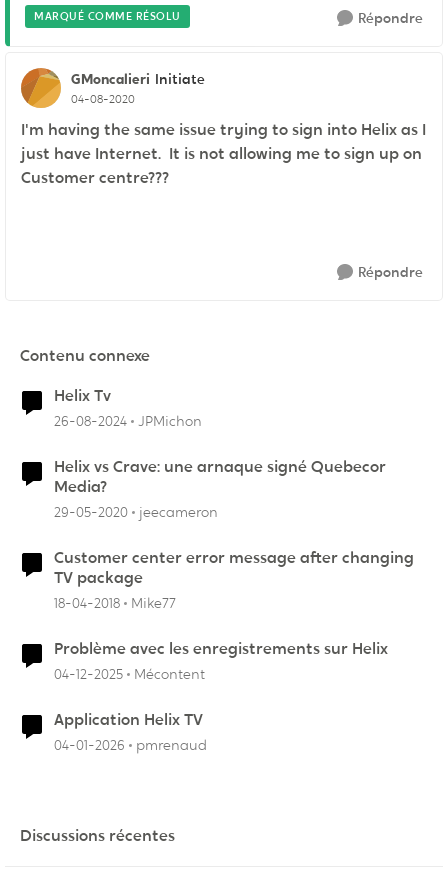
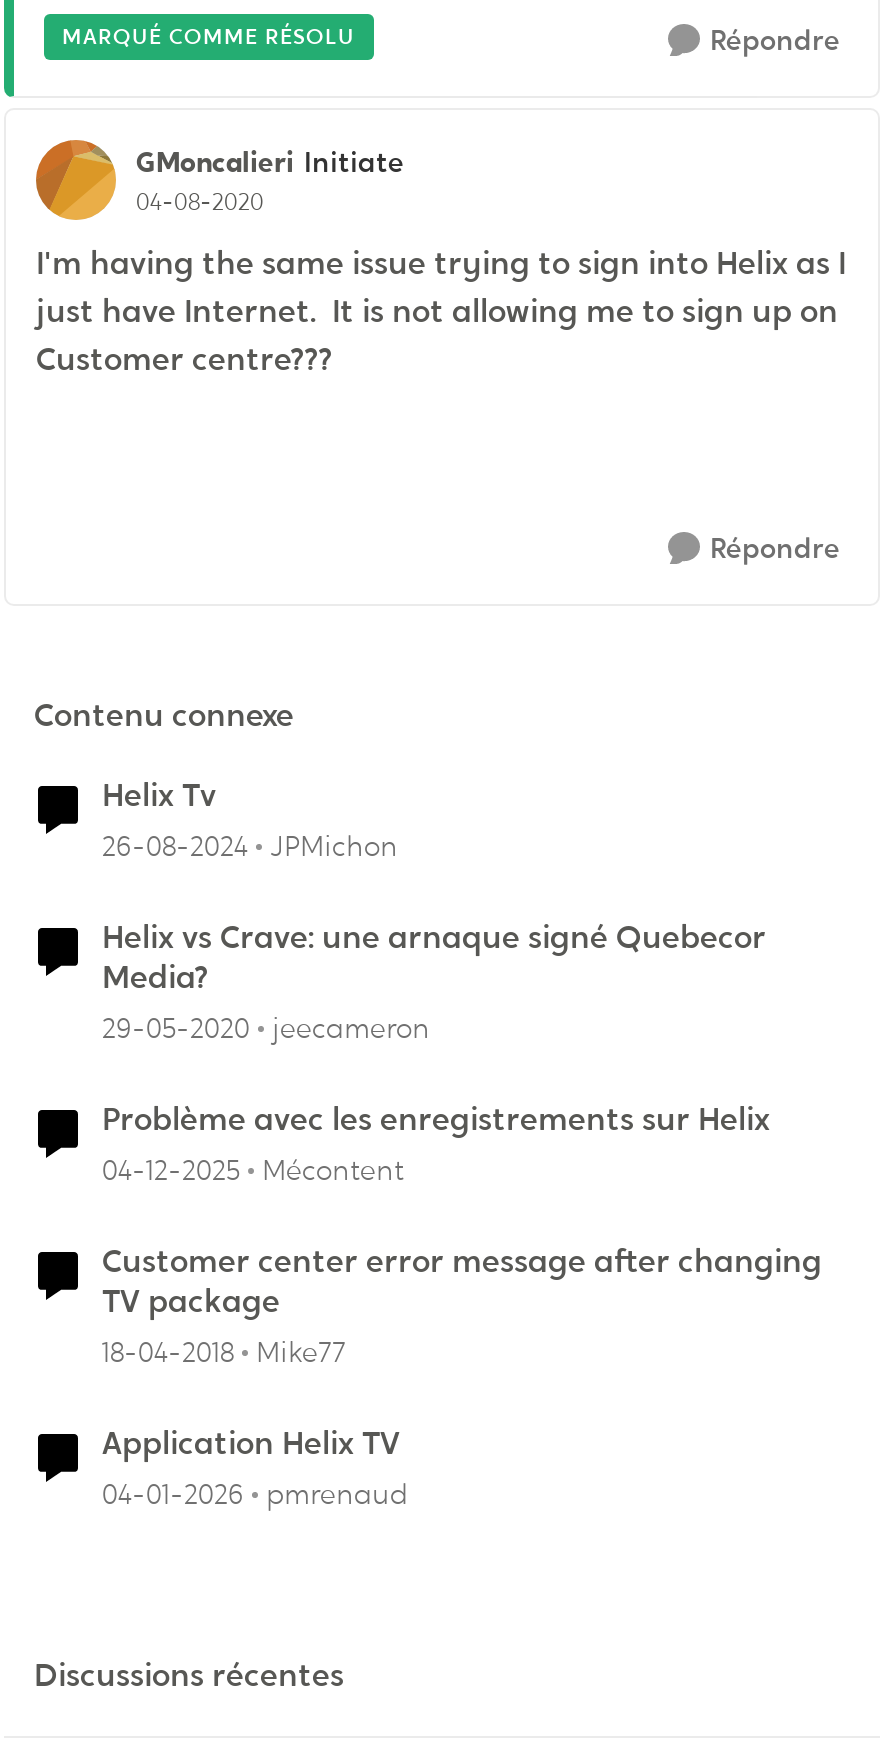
moved down: Customer center error message after changing | TV package | 18-04-2018 | Mike77

moved up: Problème avec les enregistrements sur Helix | 04-12-2025 | Mécontent
